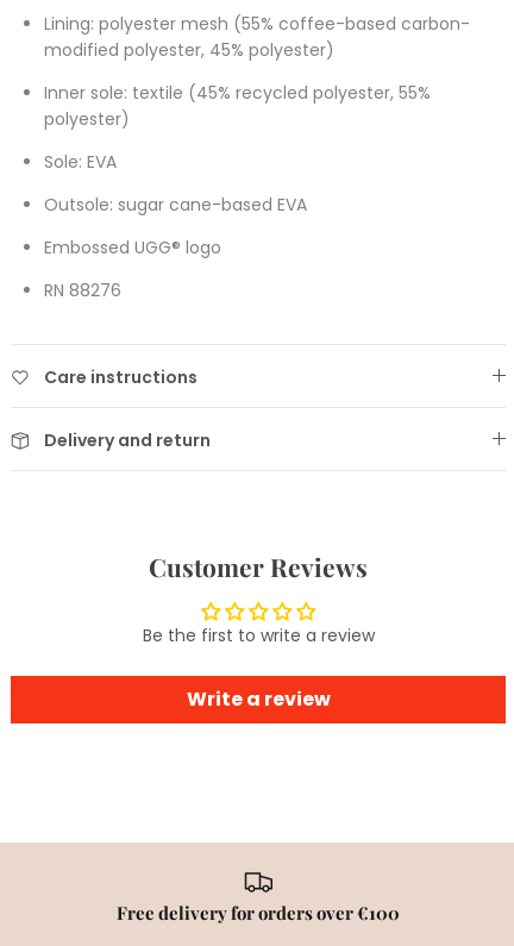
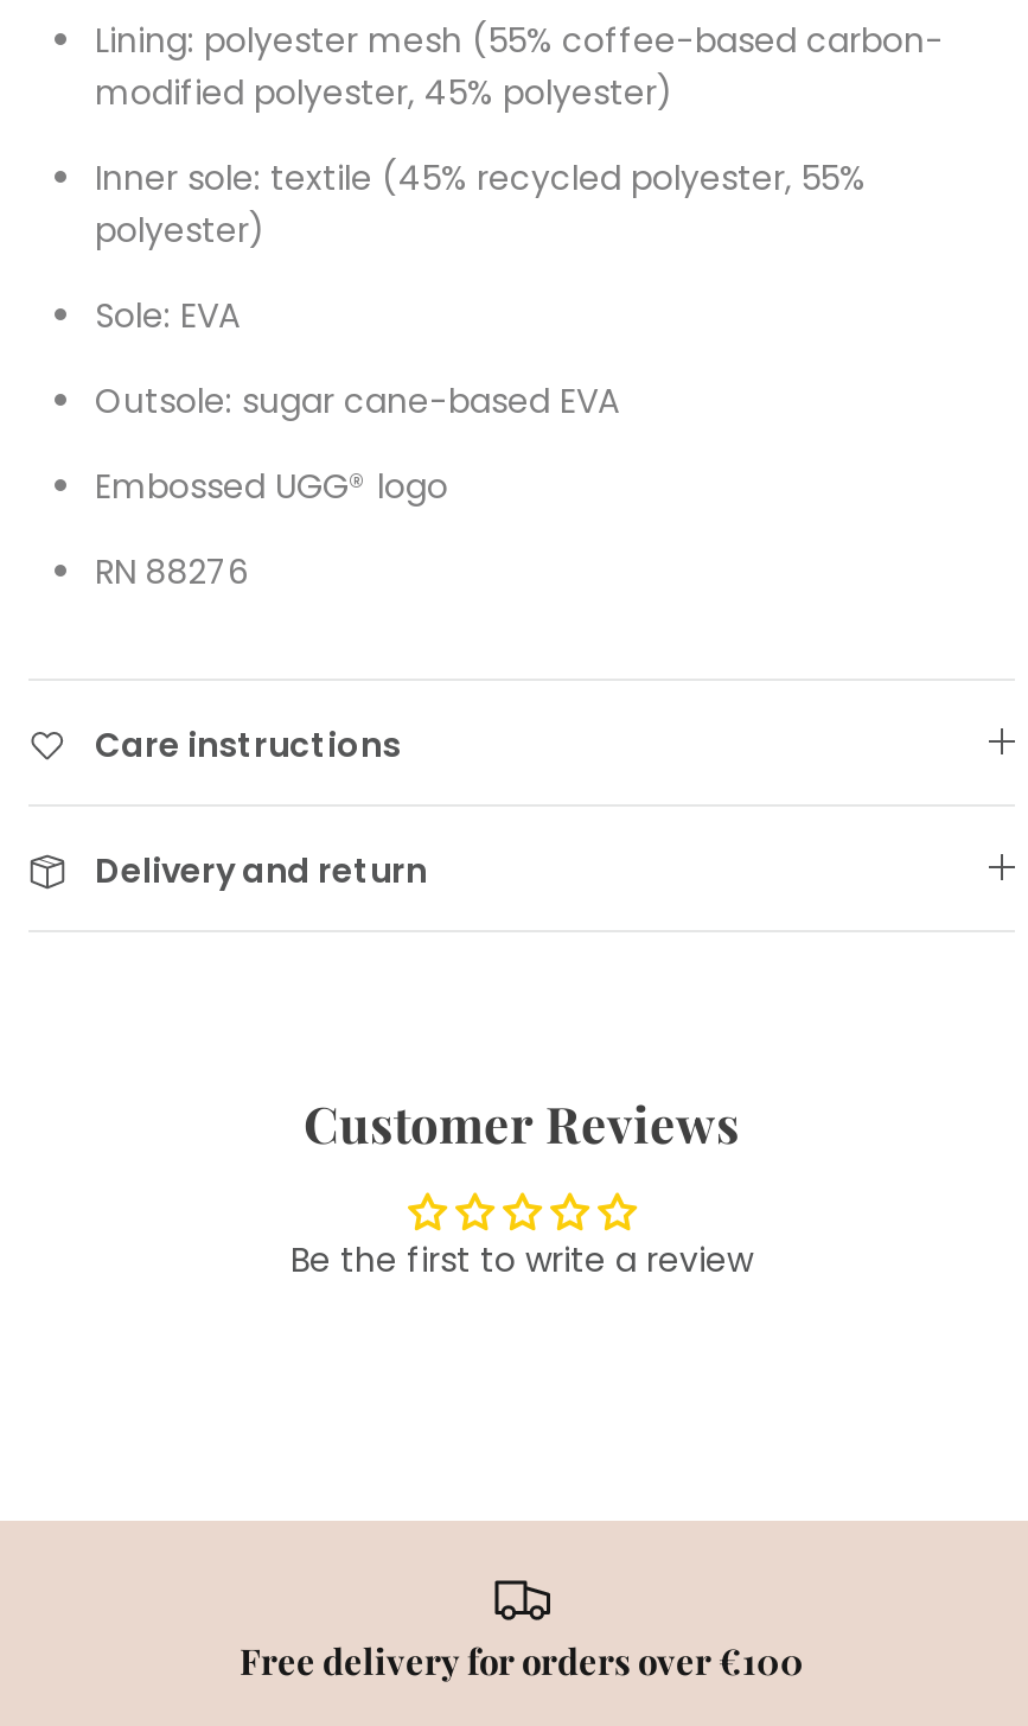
- Write a review
